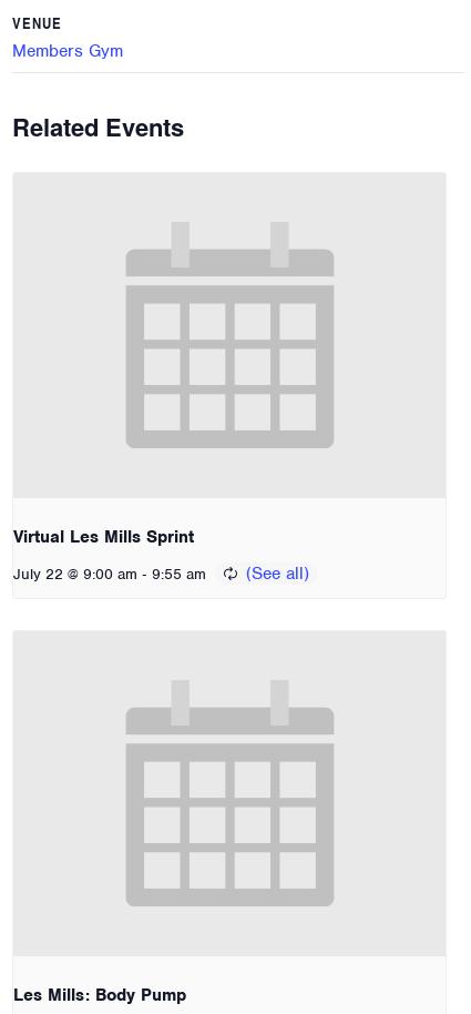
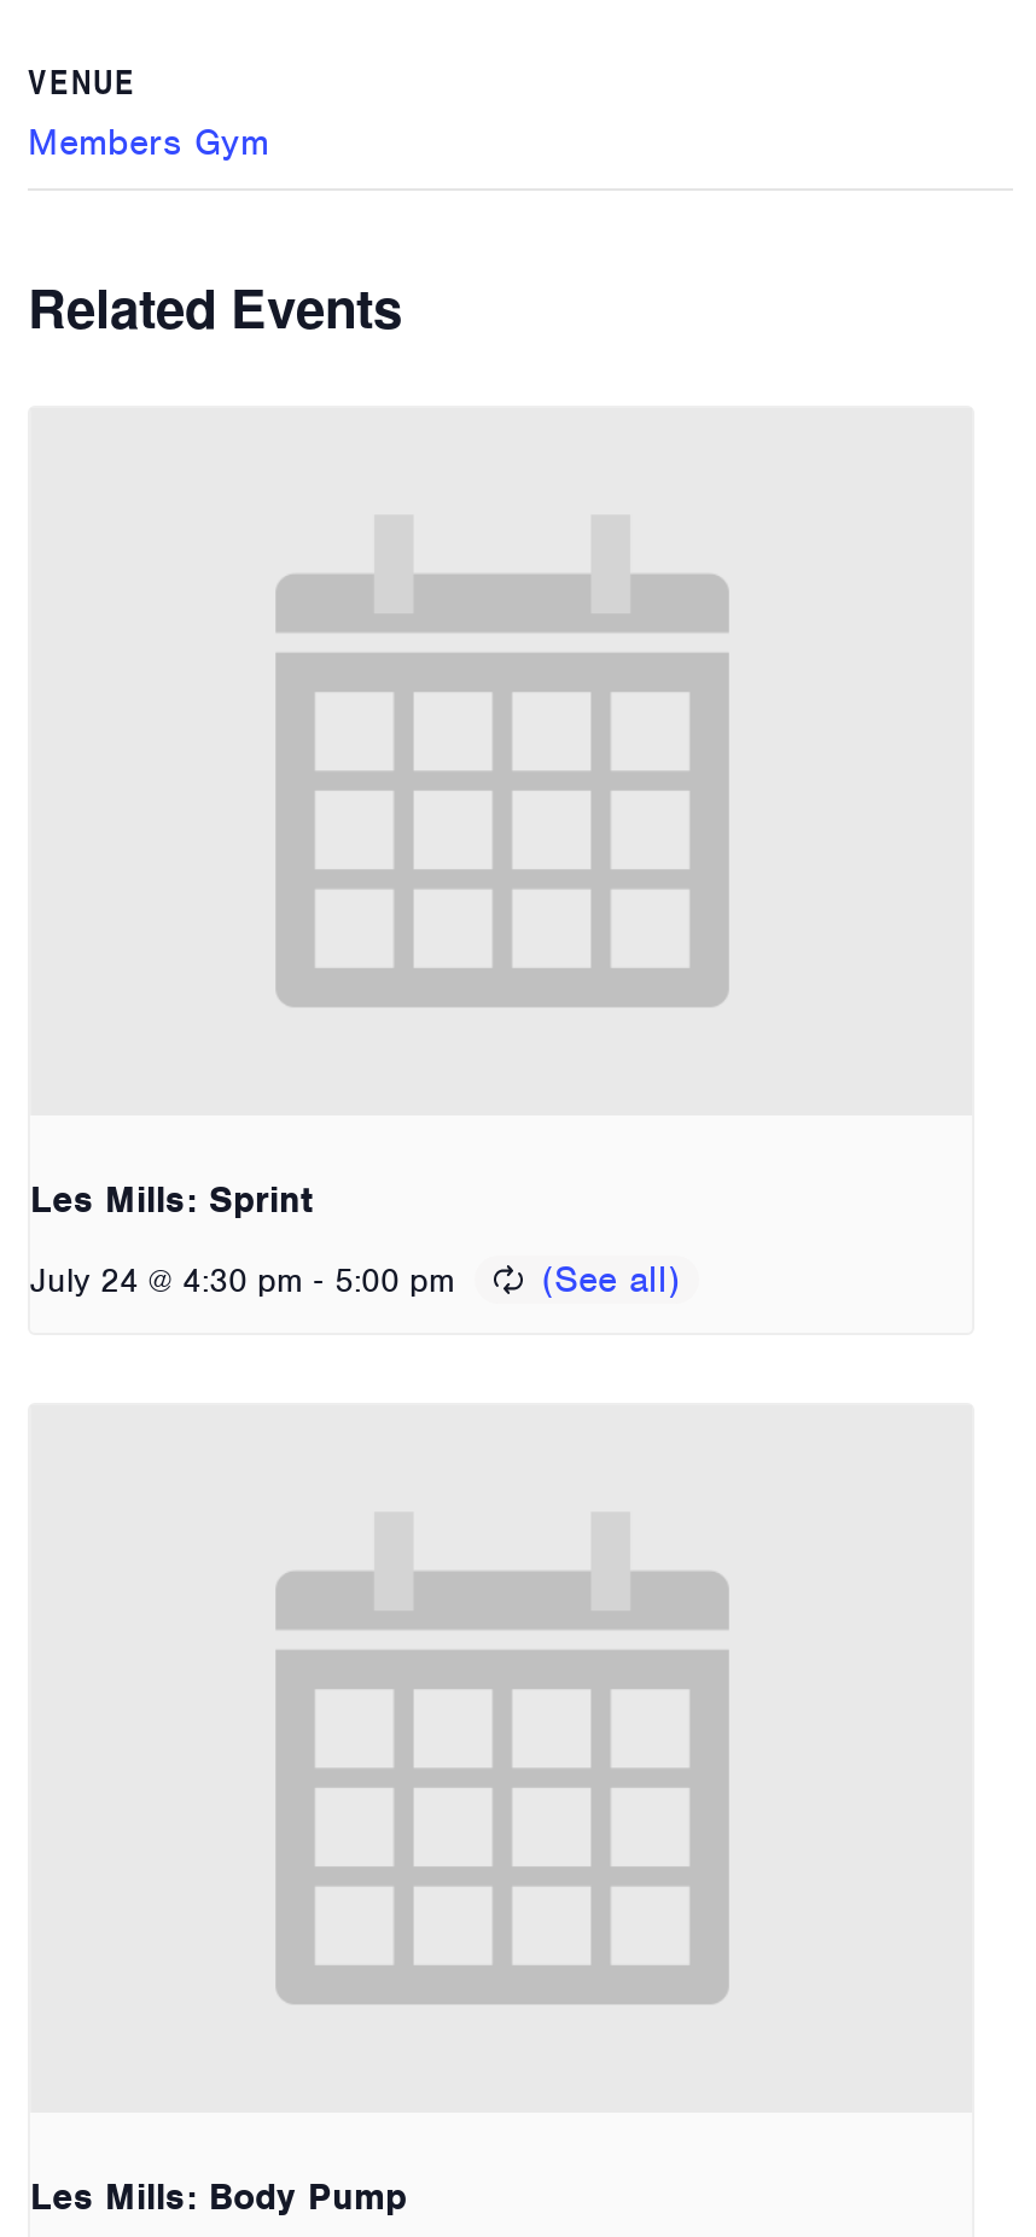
- Virtual Les Mills Sprint
+ Les Mills: Sprint

- July 22 @ 9:00 am - 9:55 am
+ July 24 @ 4:30 pm - 5:00 pm
